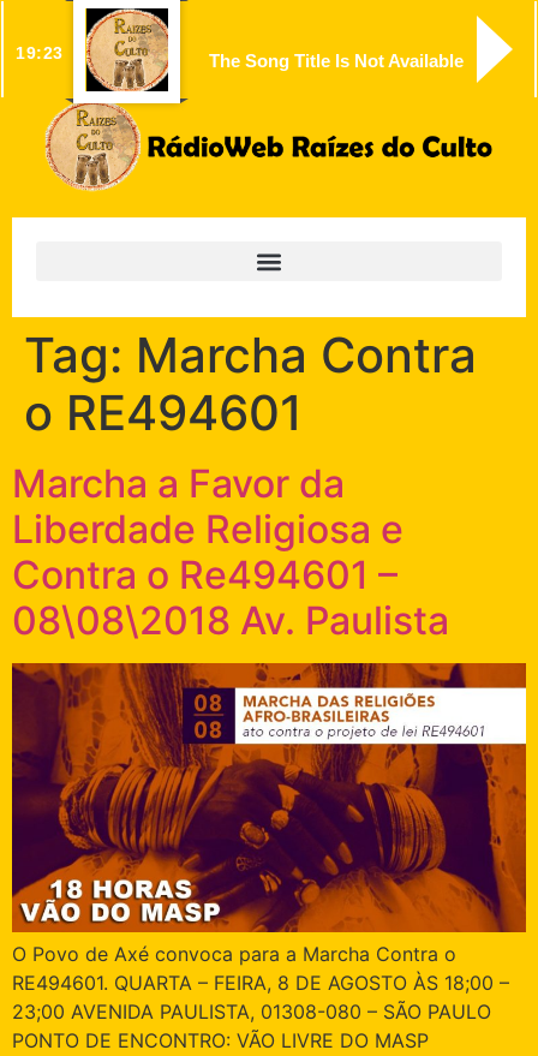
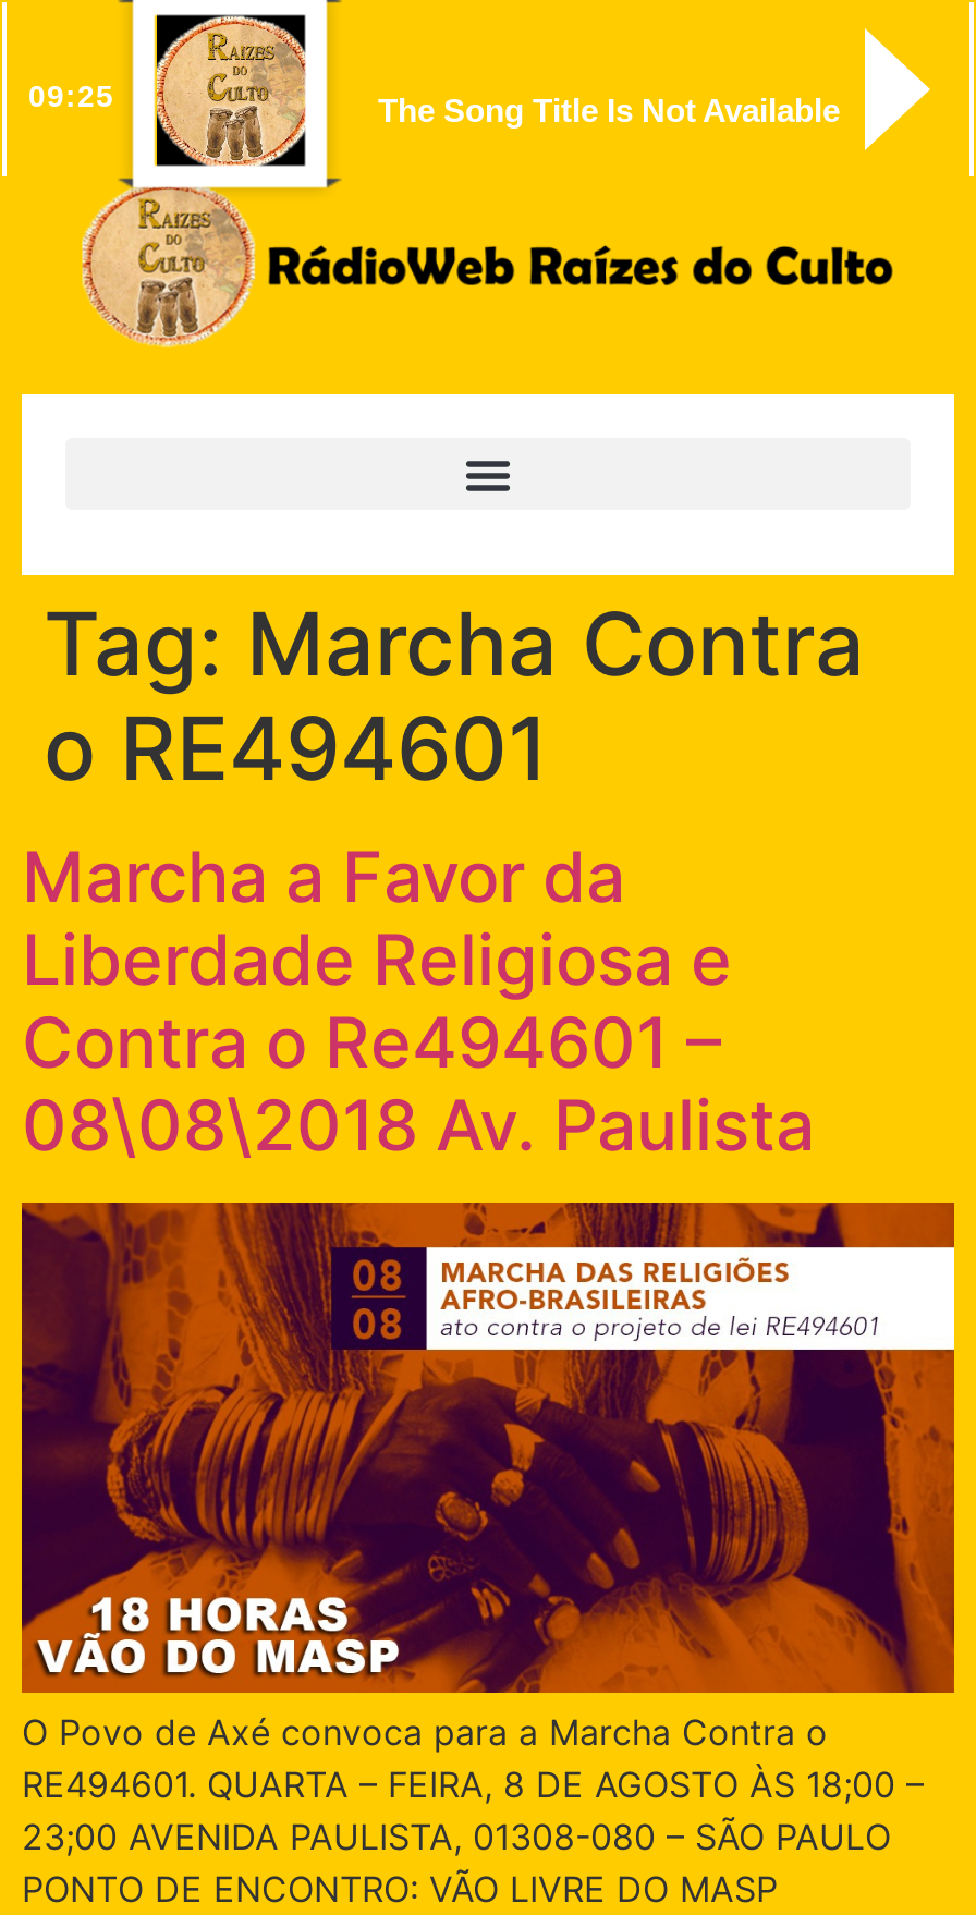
- 19:23
+ 09:25
